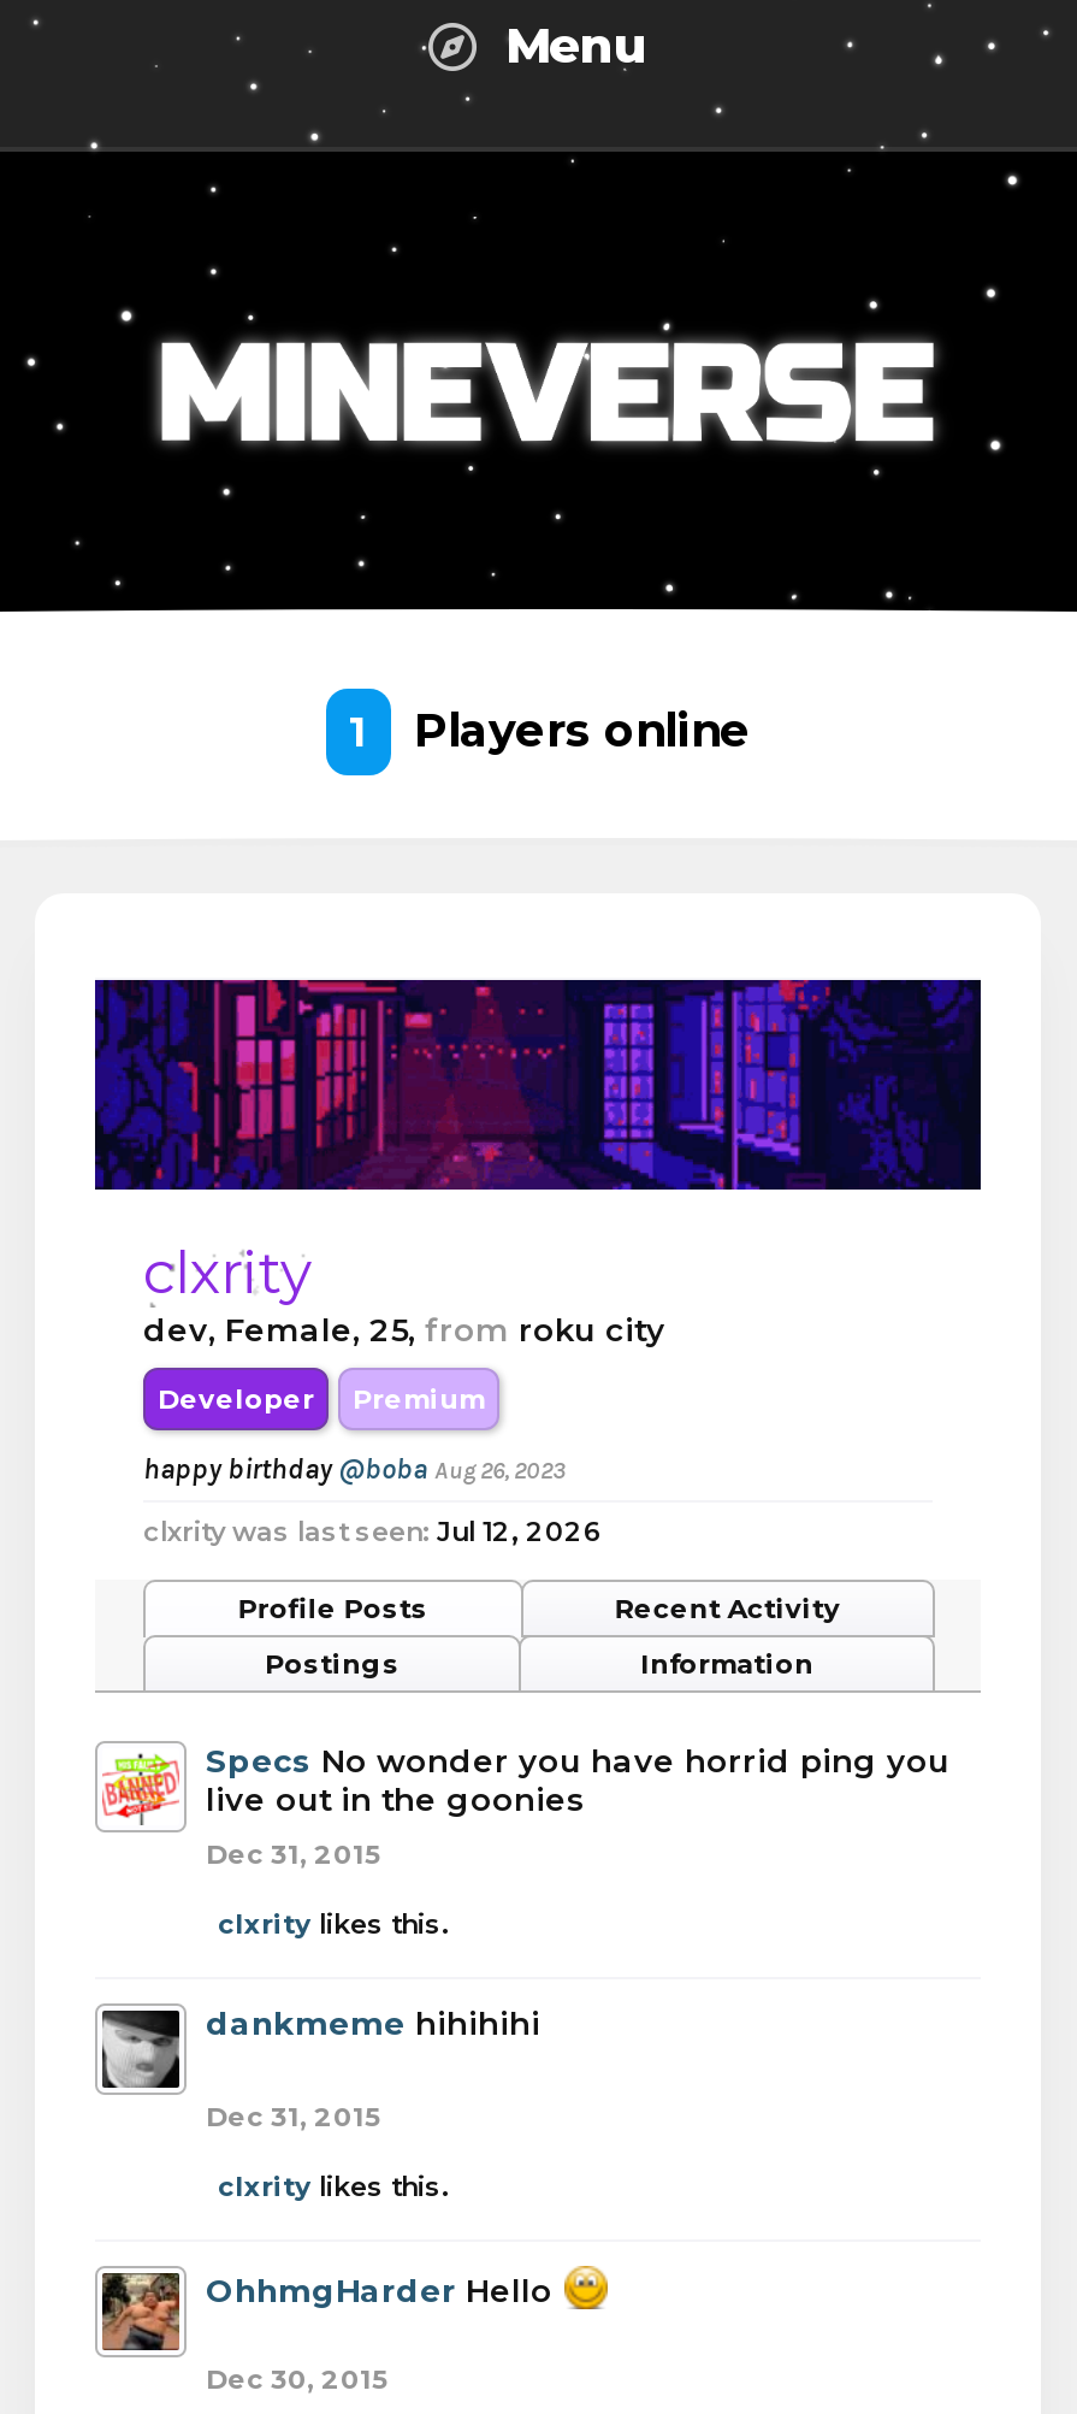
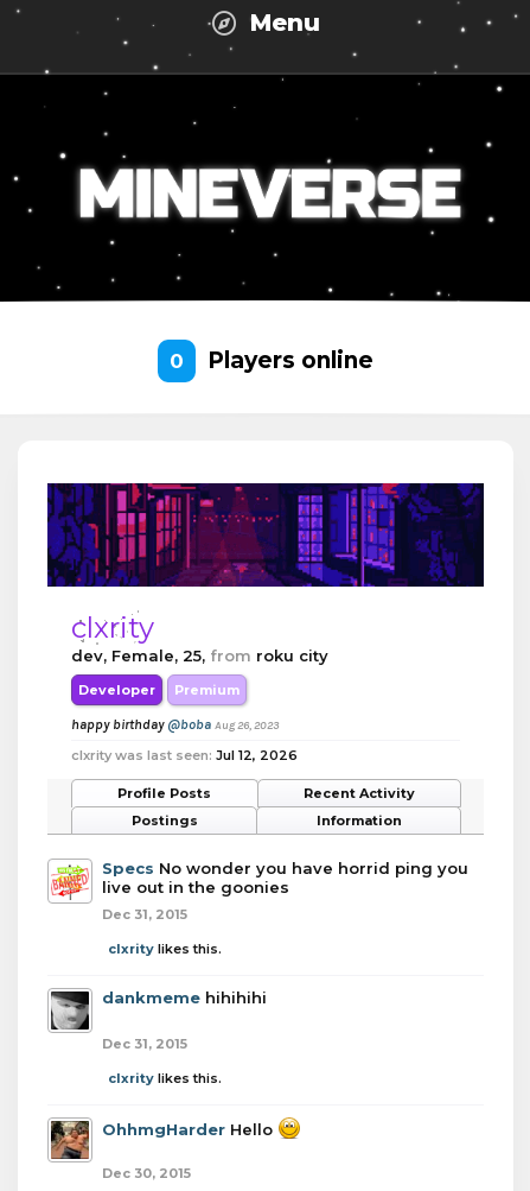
- 1 Players online
+ 0 Players online
